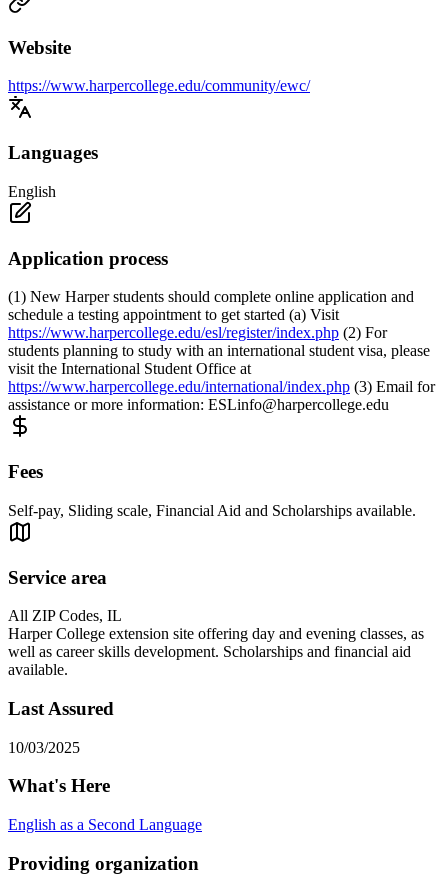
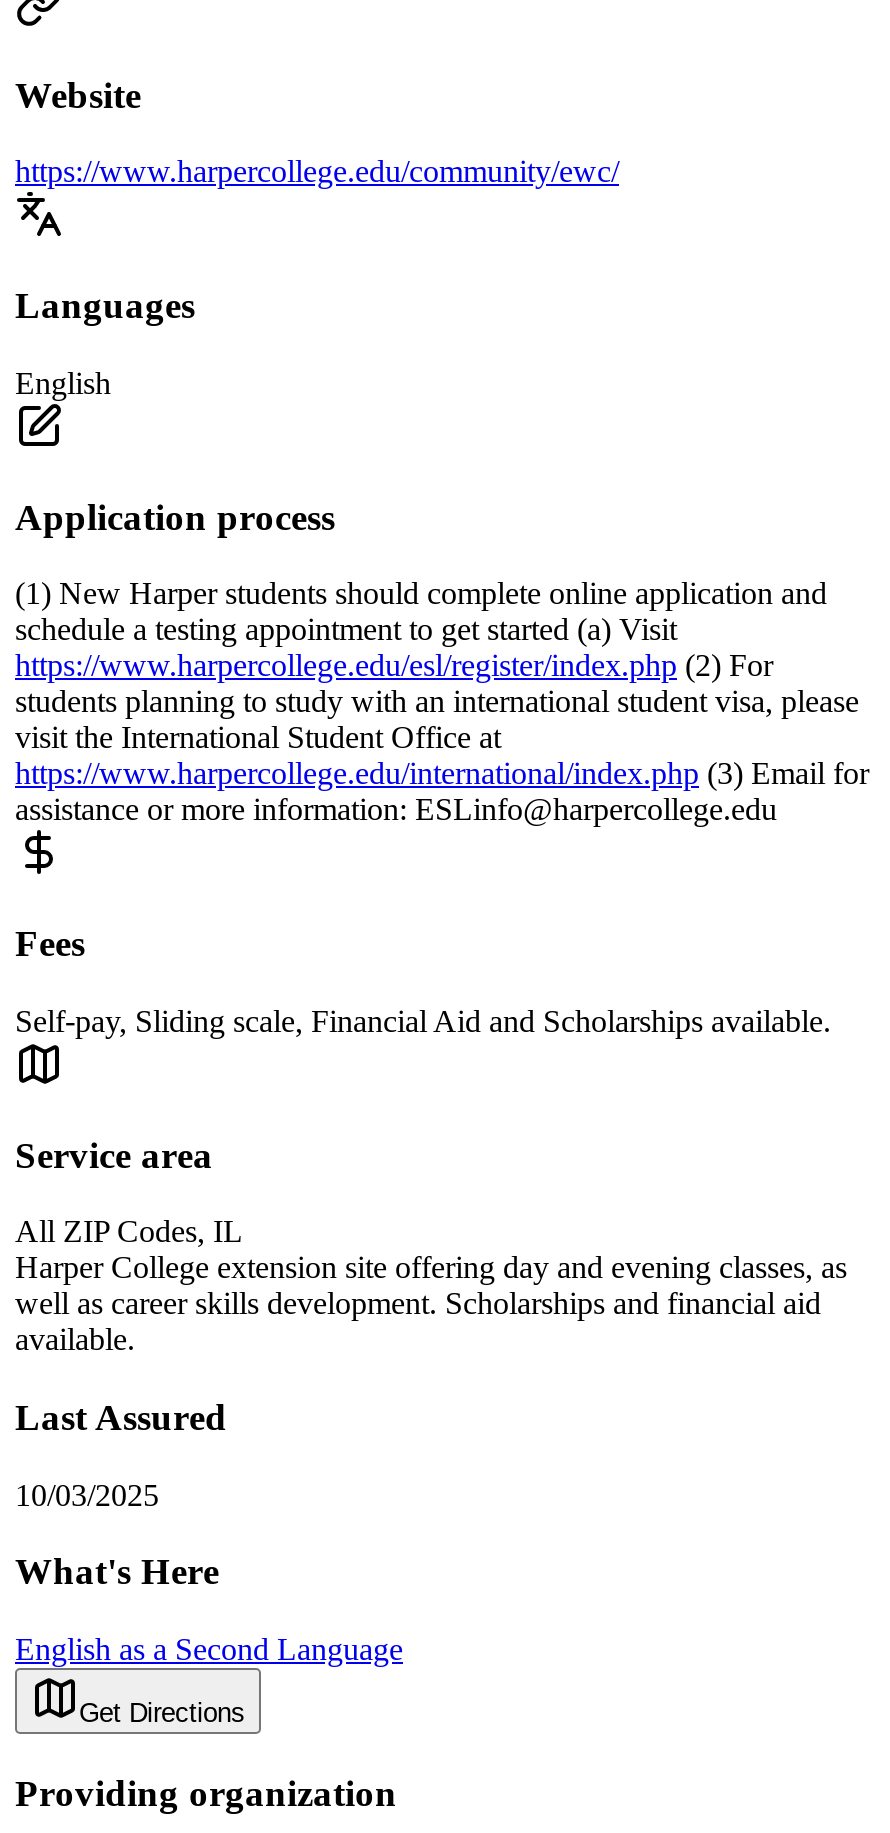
+ Get Directions
